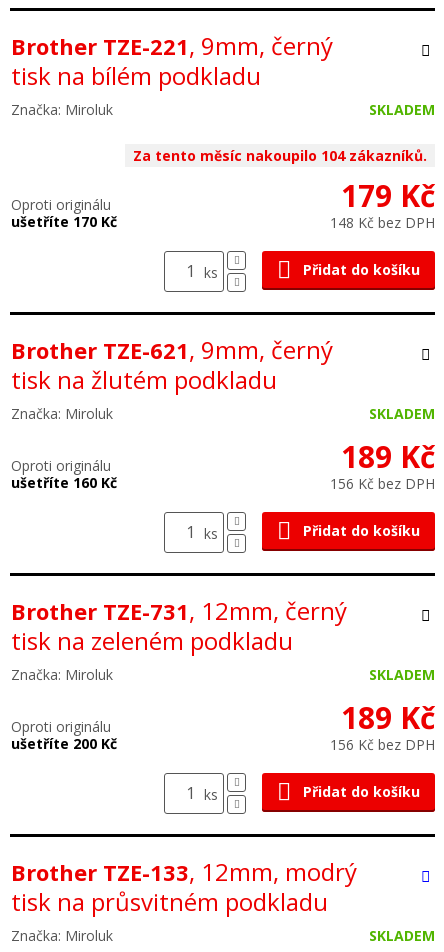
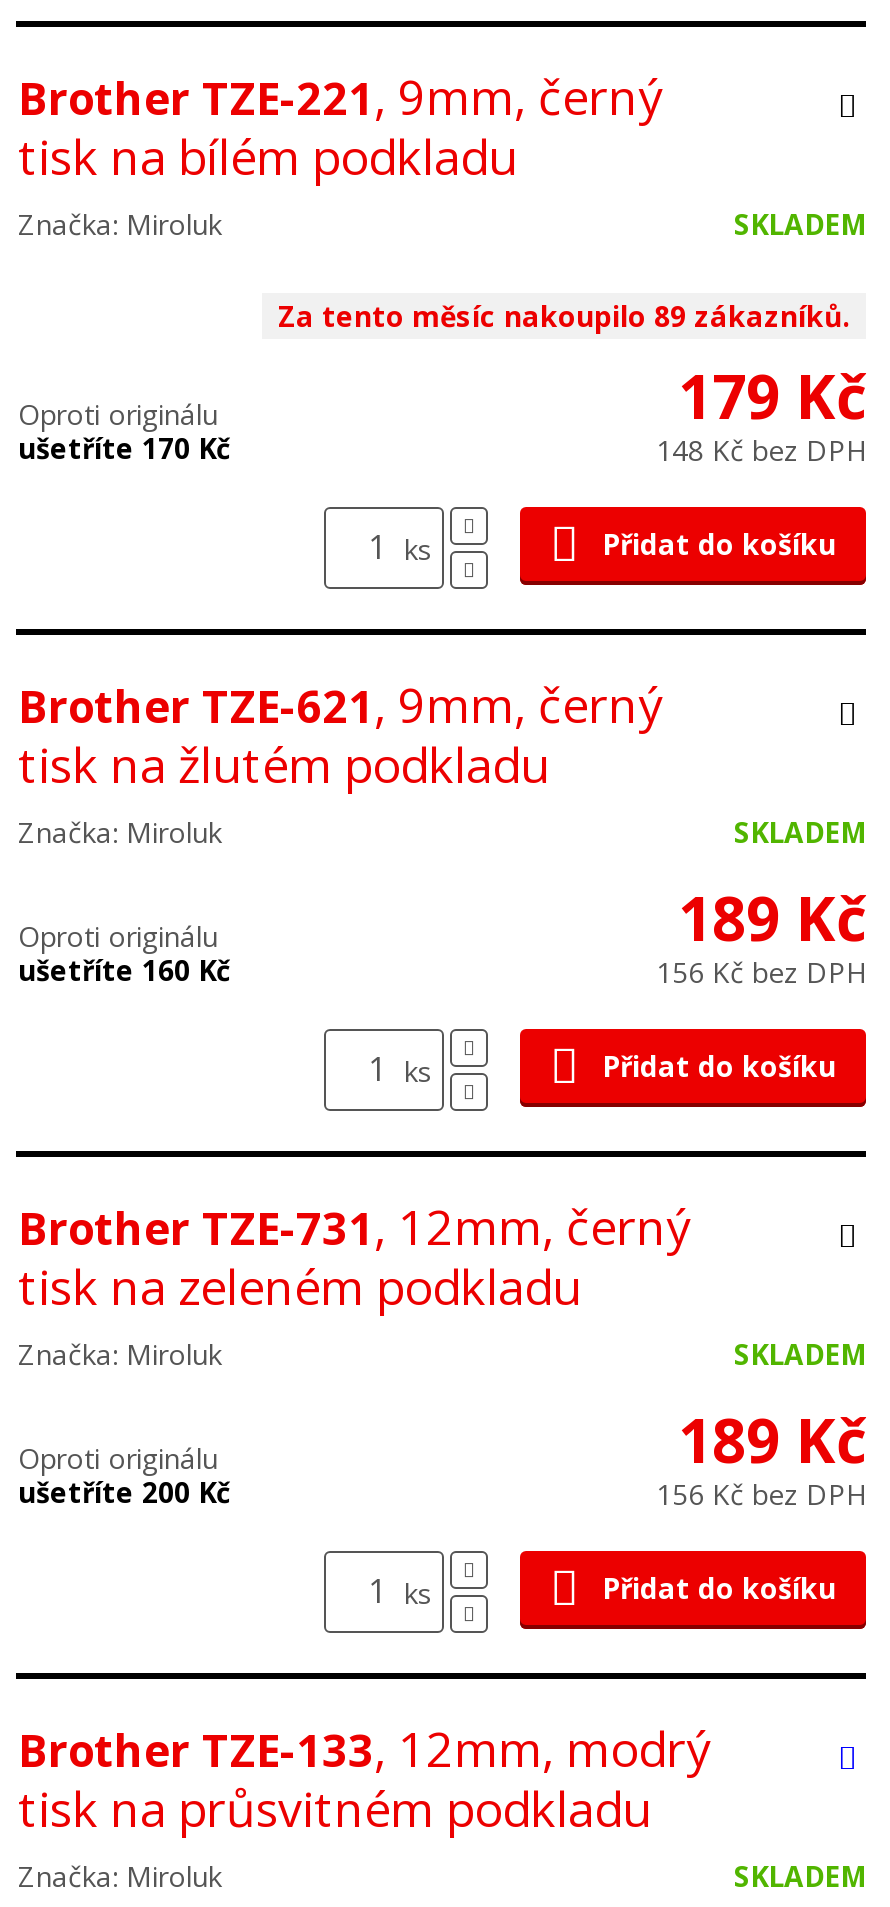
- Za tento měsíc nakoupilo 104 zákazníků.
+ Za tento měsíc nakoupilo 89 zákazníků.
